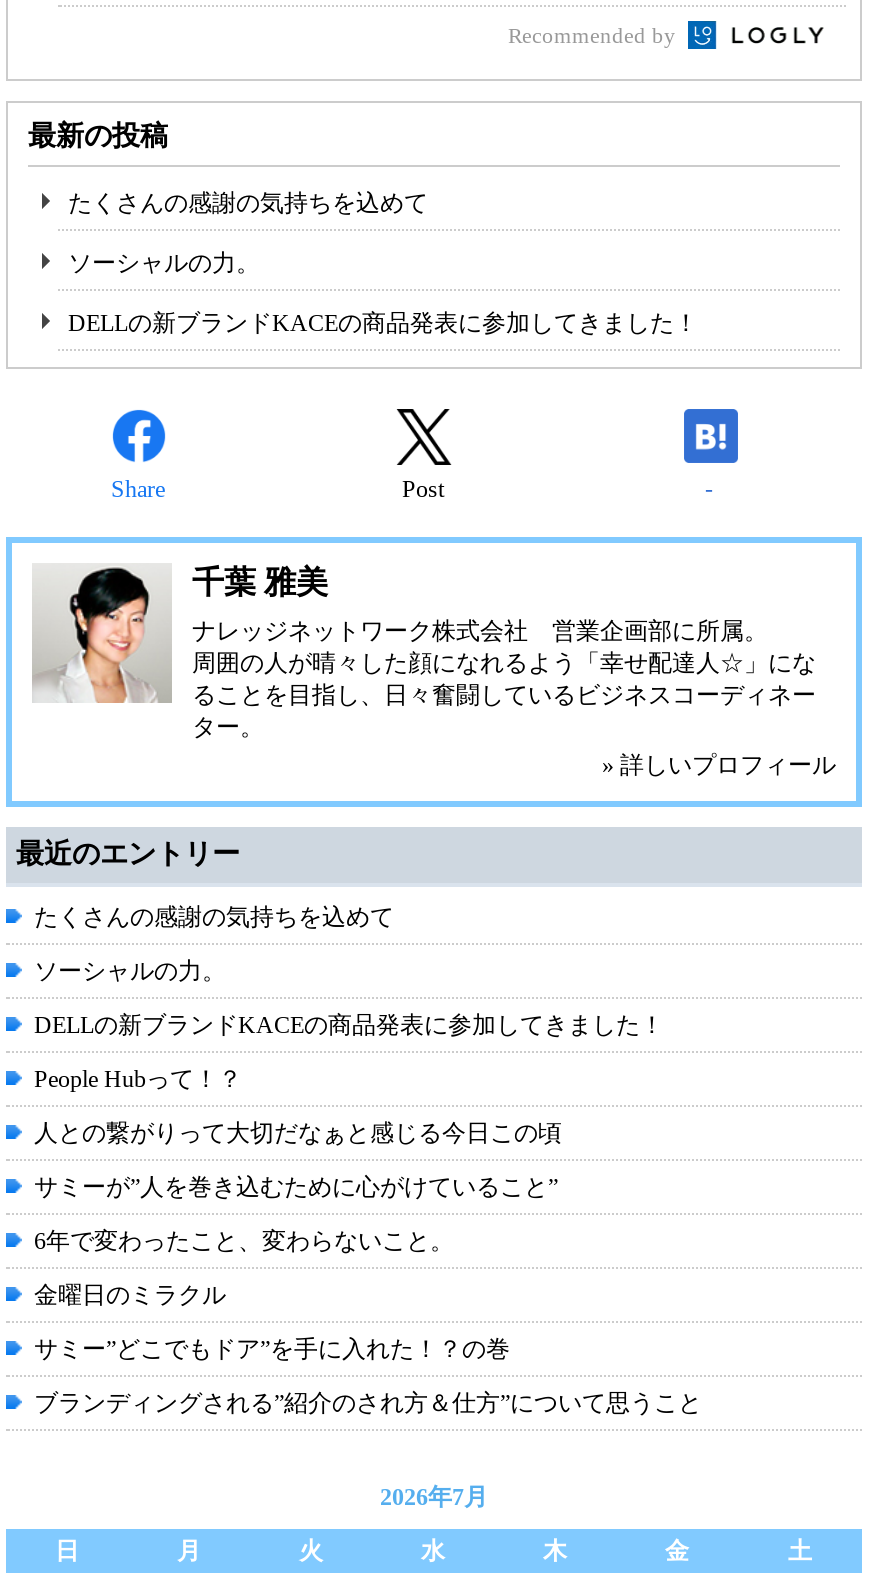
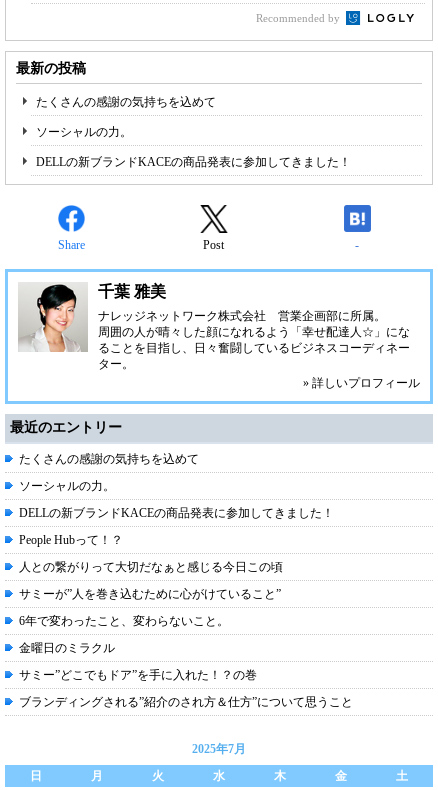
- 2026年7月
+ 2025年7月
